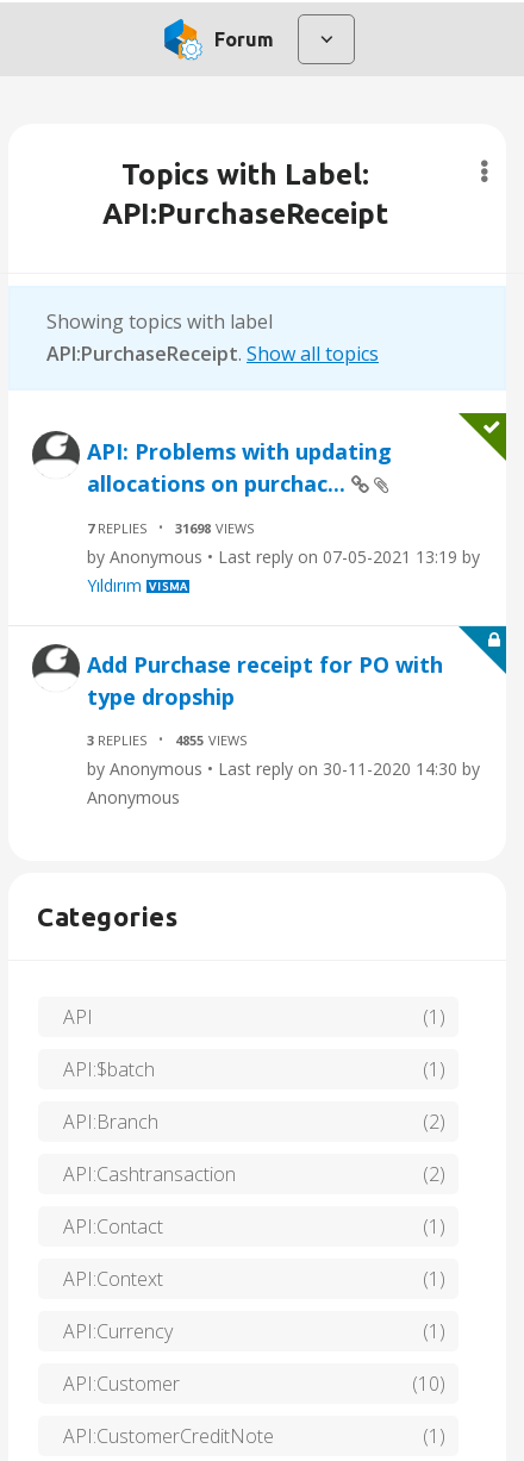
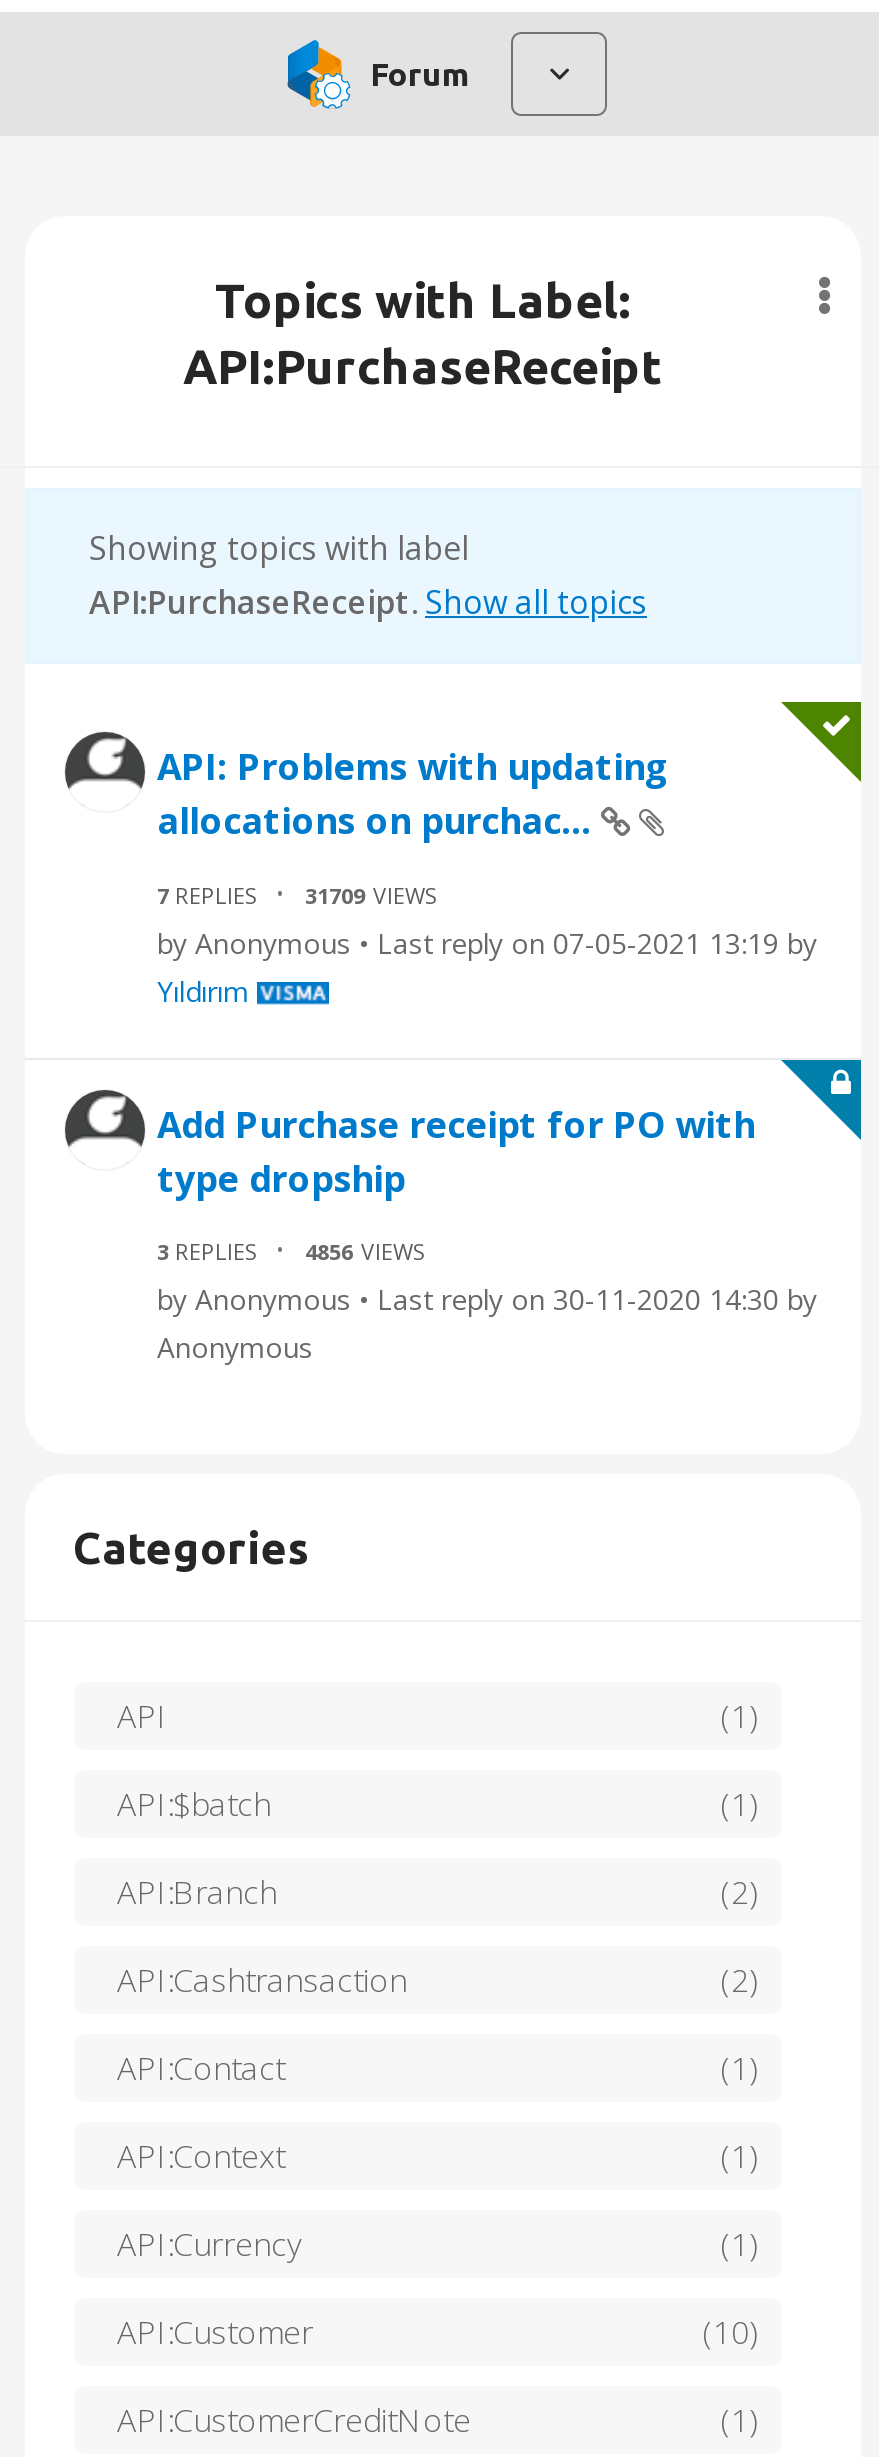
- 7 REPLIES 31698 VIEWS
+ 7 REPLIES 31709 VIEWS

- 3 REPLIES 4855 VIEWS
+ 3 REPLIES 4856 VIEWS
